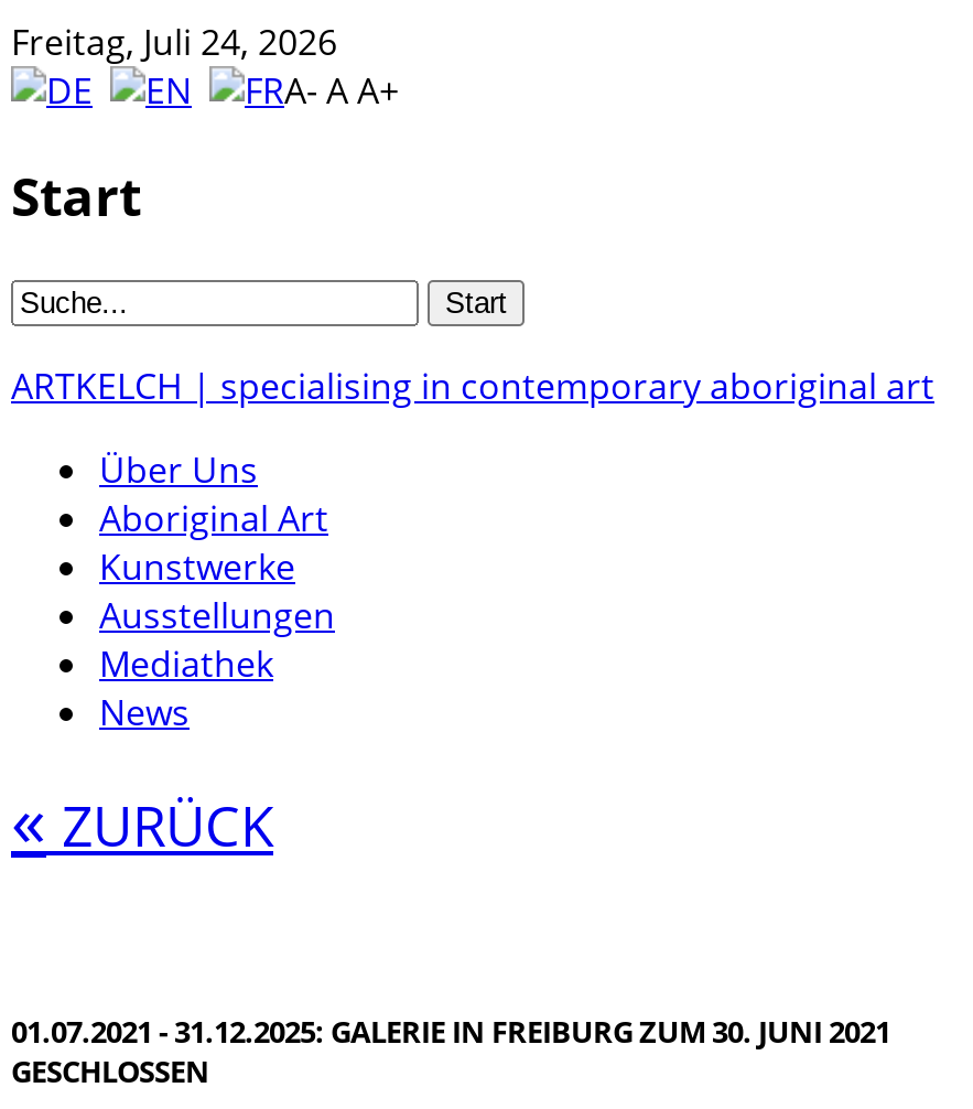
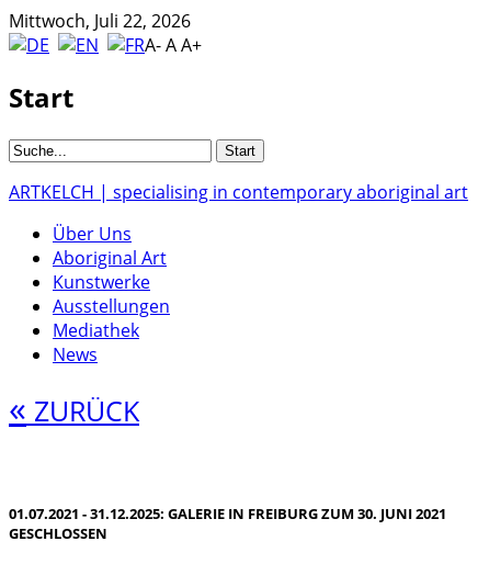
- Freitag, Juli 24, 2026
+ Mittwoch, Juli 22, 2026
